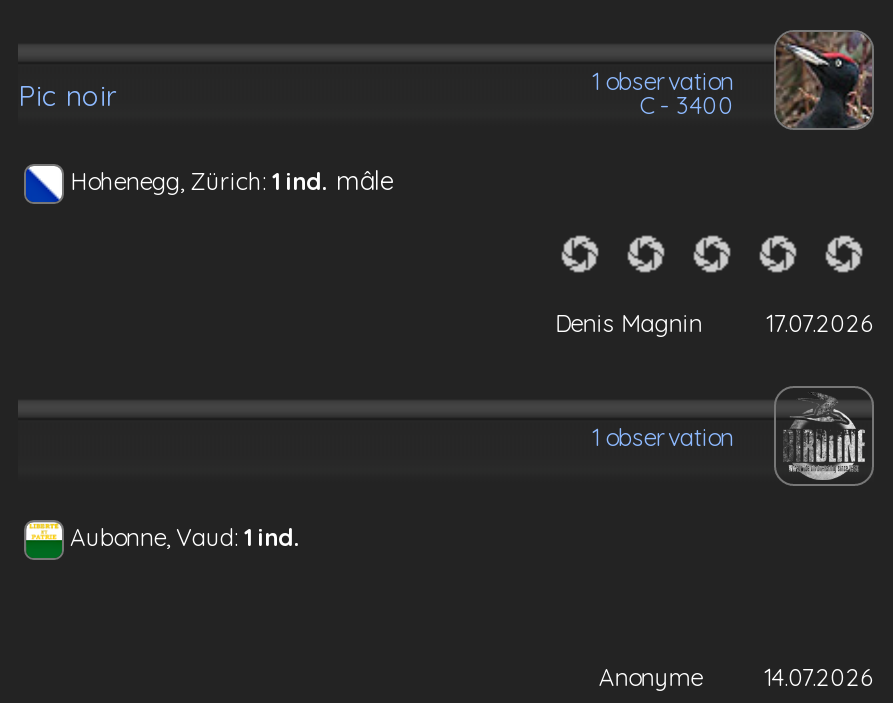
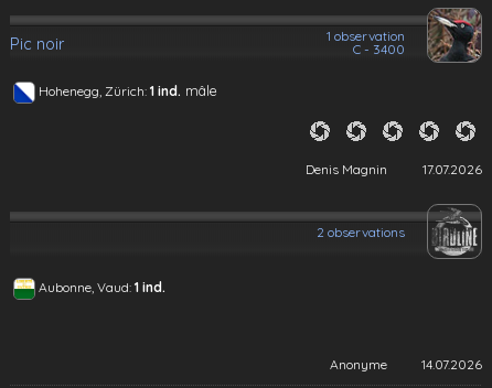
- 1 observation
+ 2 observations
